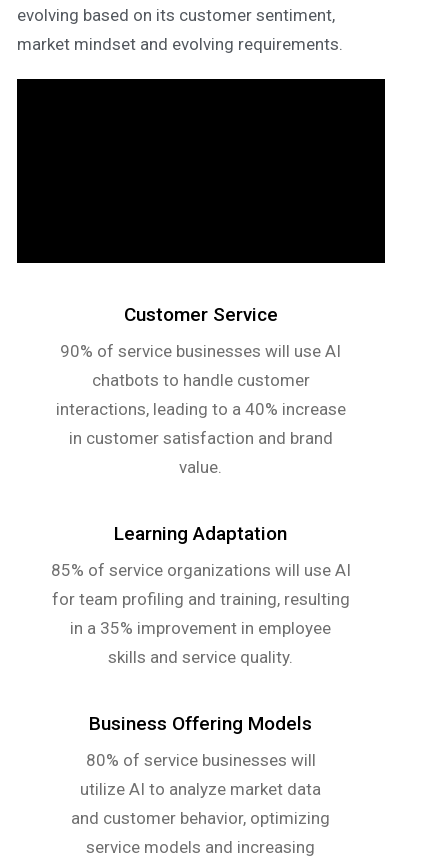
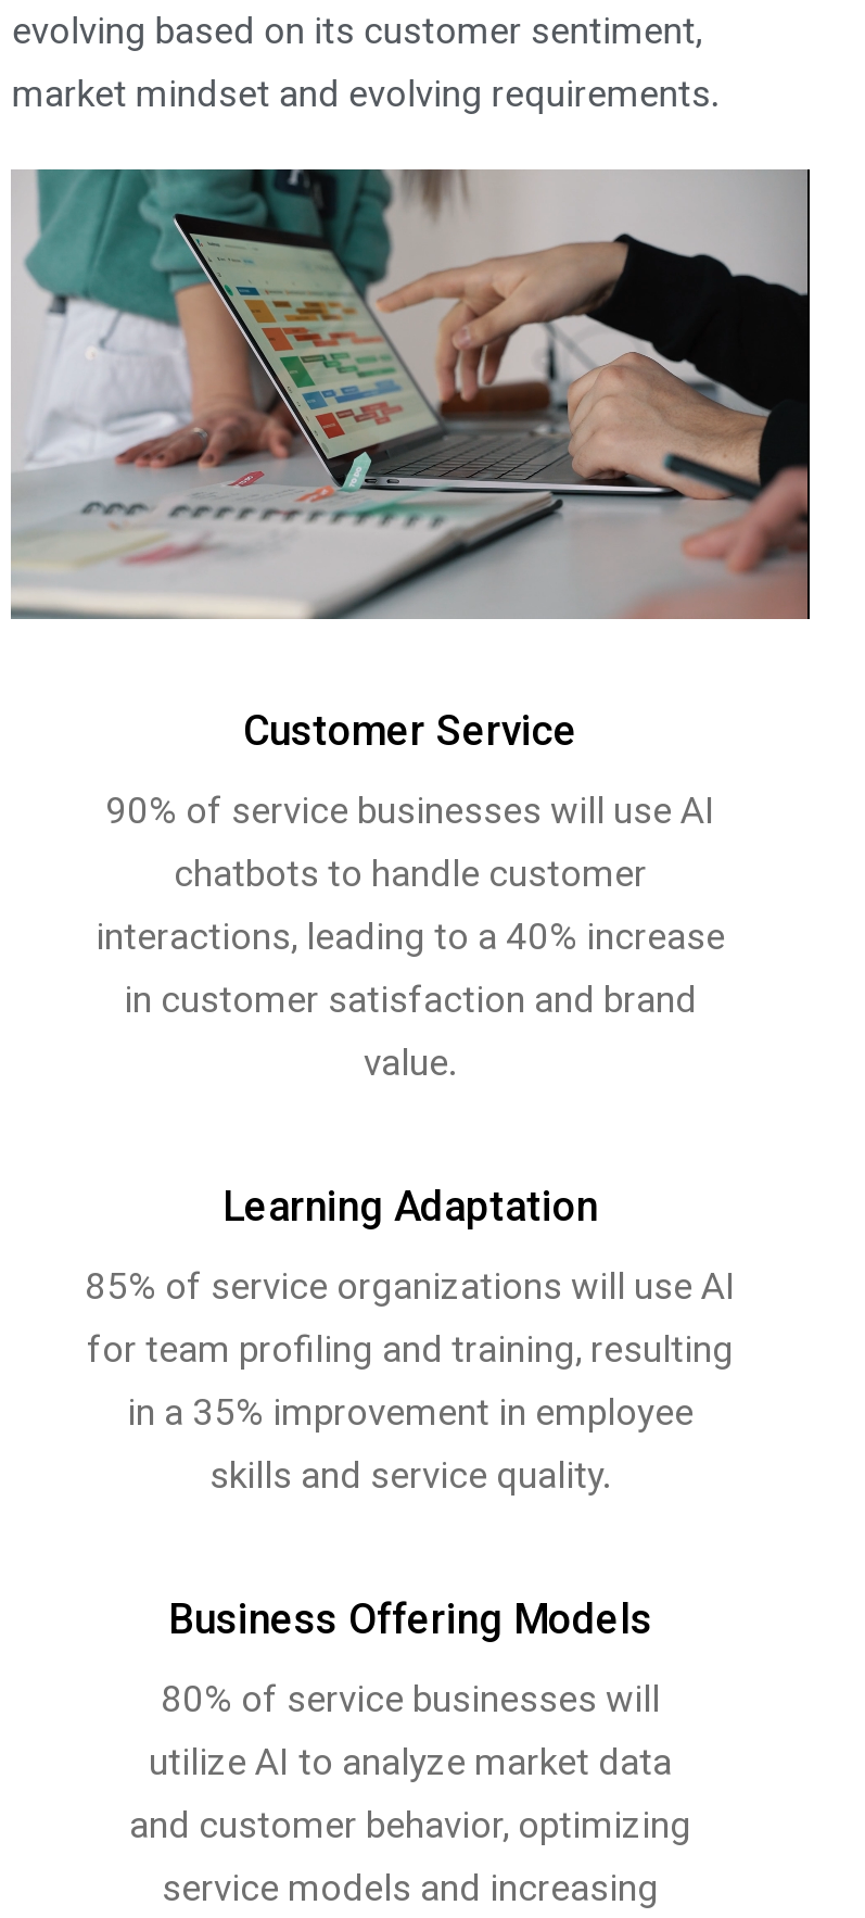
+ [image]
